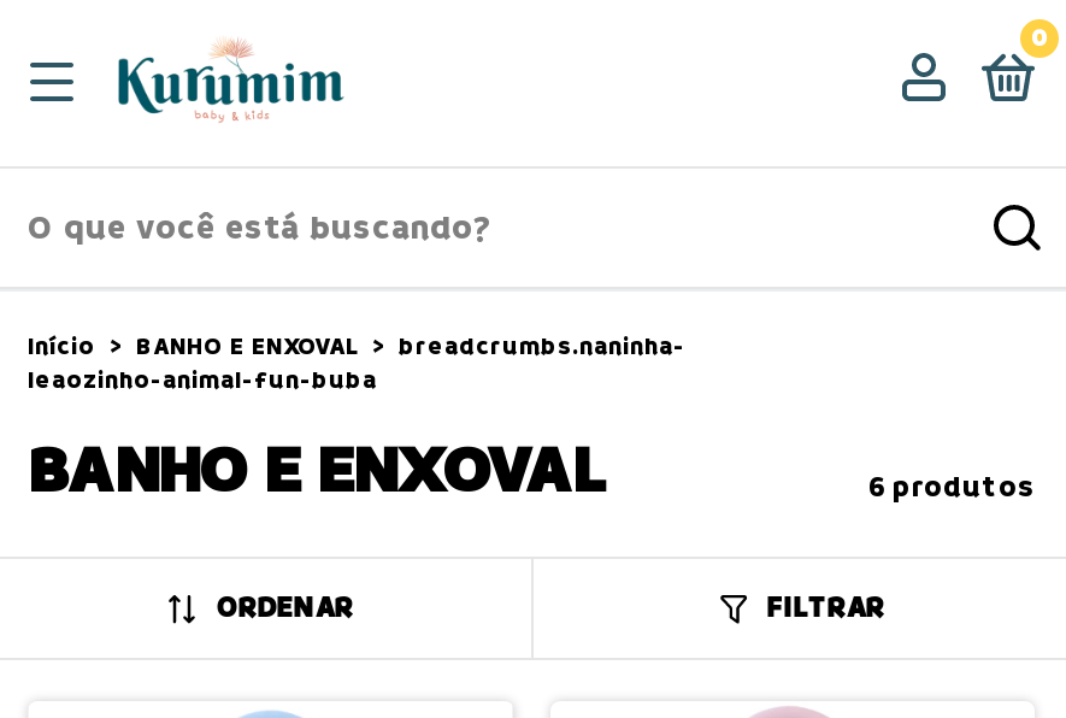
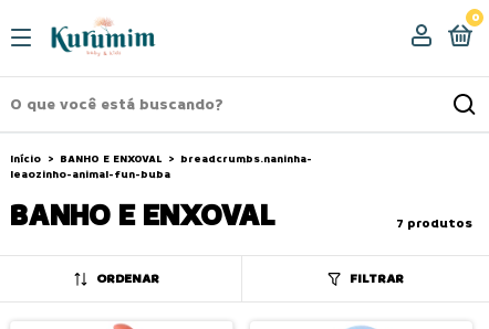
- 6 produtos
+ 7 produtos
